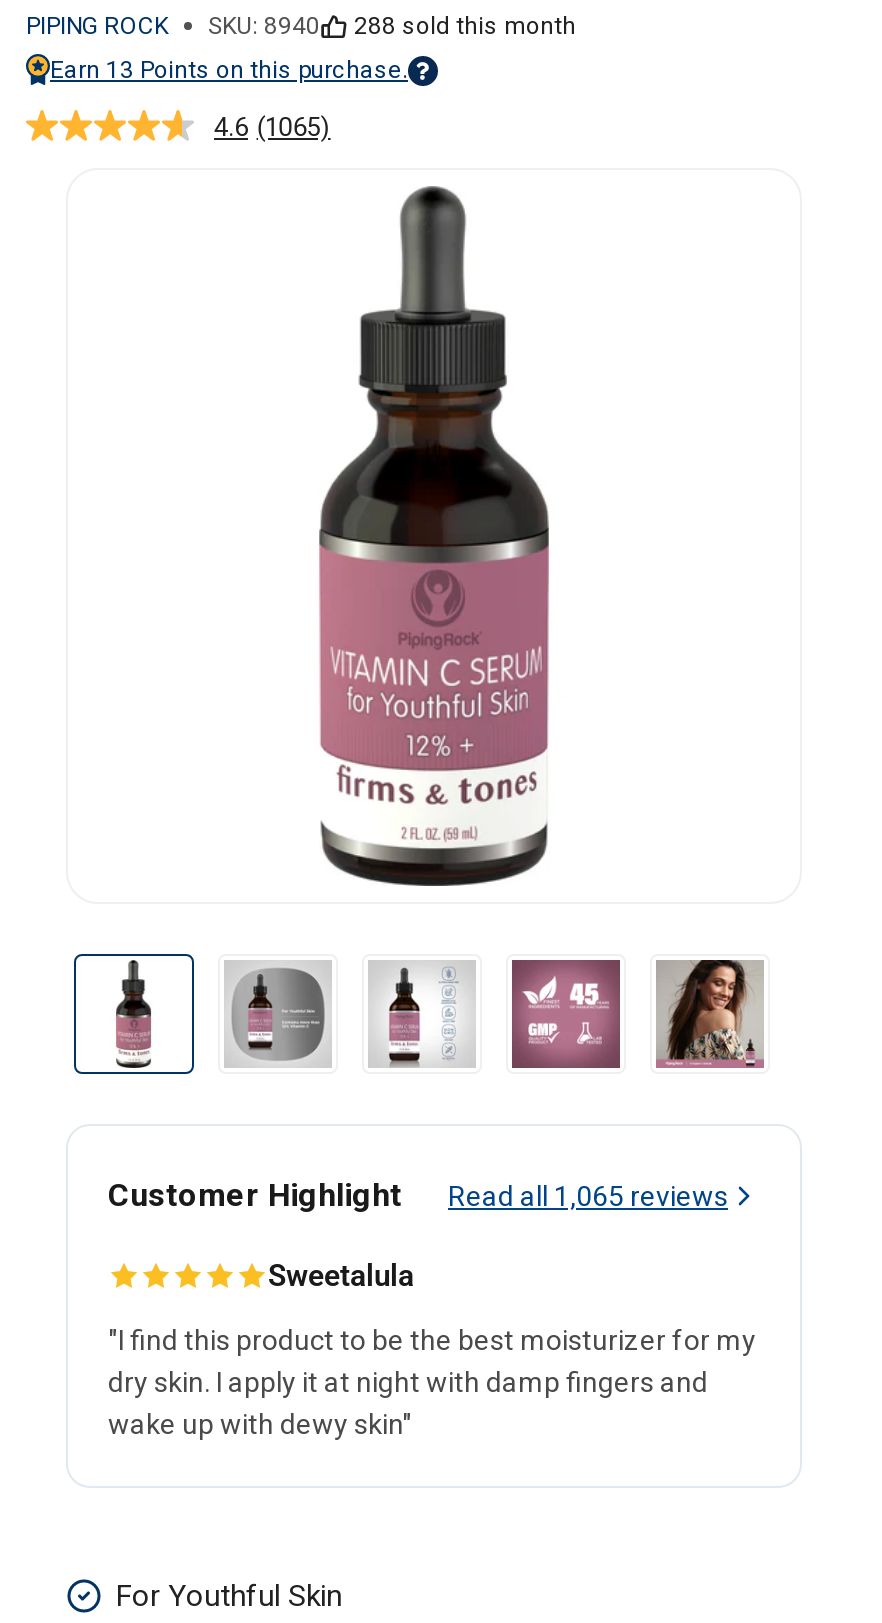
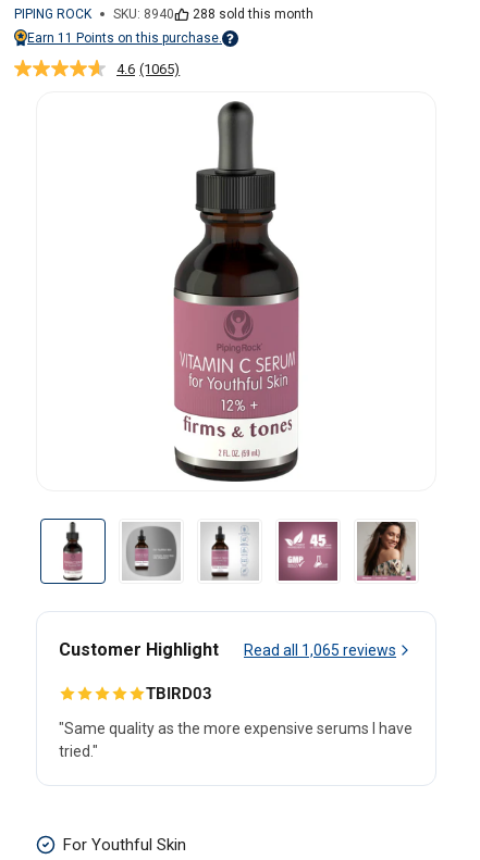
- Earn 13 Points on this purchase.
+ Earn 11 Points on this purchase.

- Sweetalula
+ TBIRD03

- "I find this product to be the best moisturizer for my
- dry skin. I apply it at night with damp fingers and
- wake up with dewy skin"
+ "Same quality as the more expensive serums I have
+ tried."
